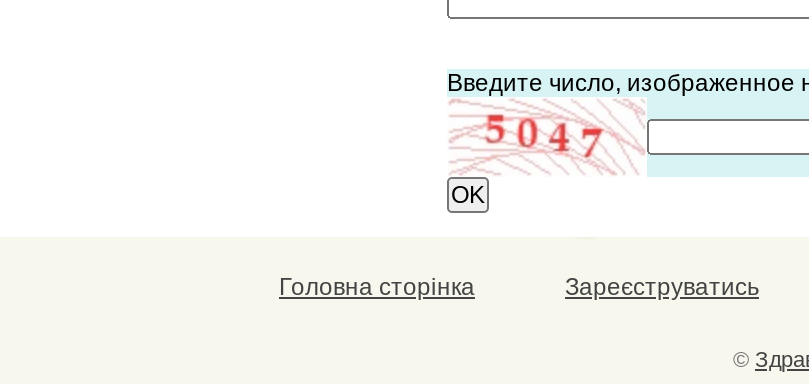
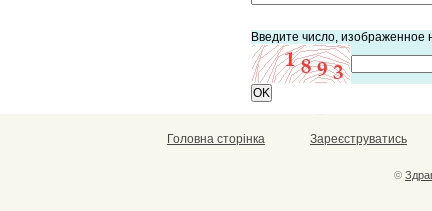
- [image]
+ [image]
